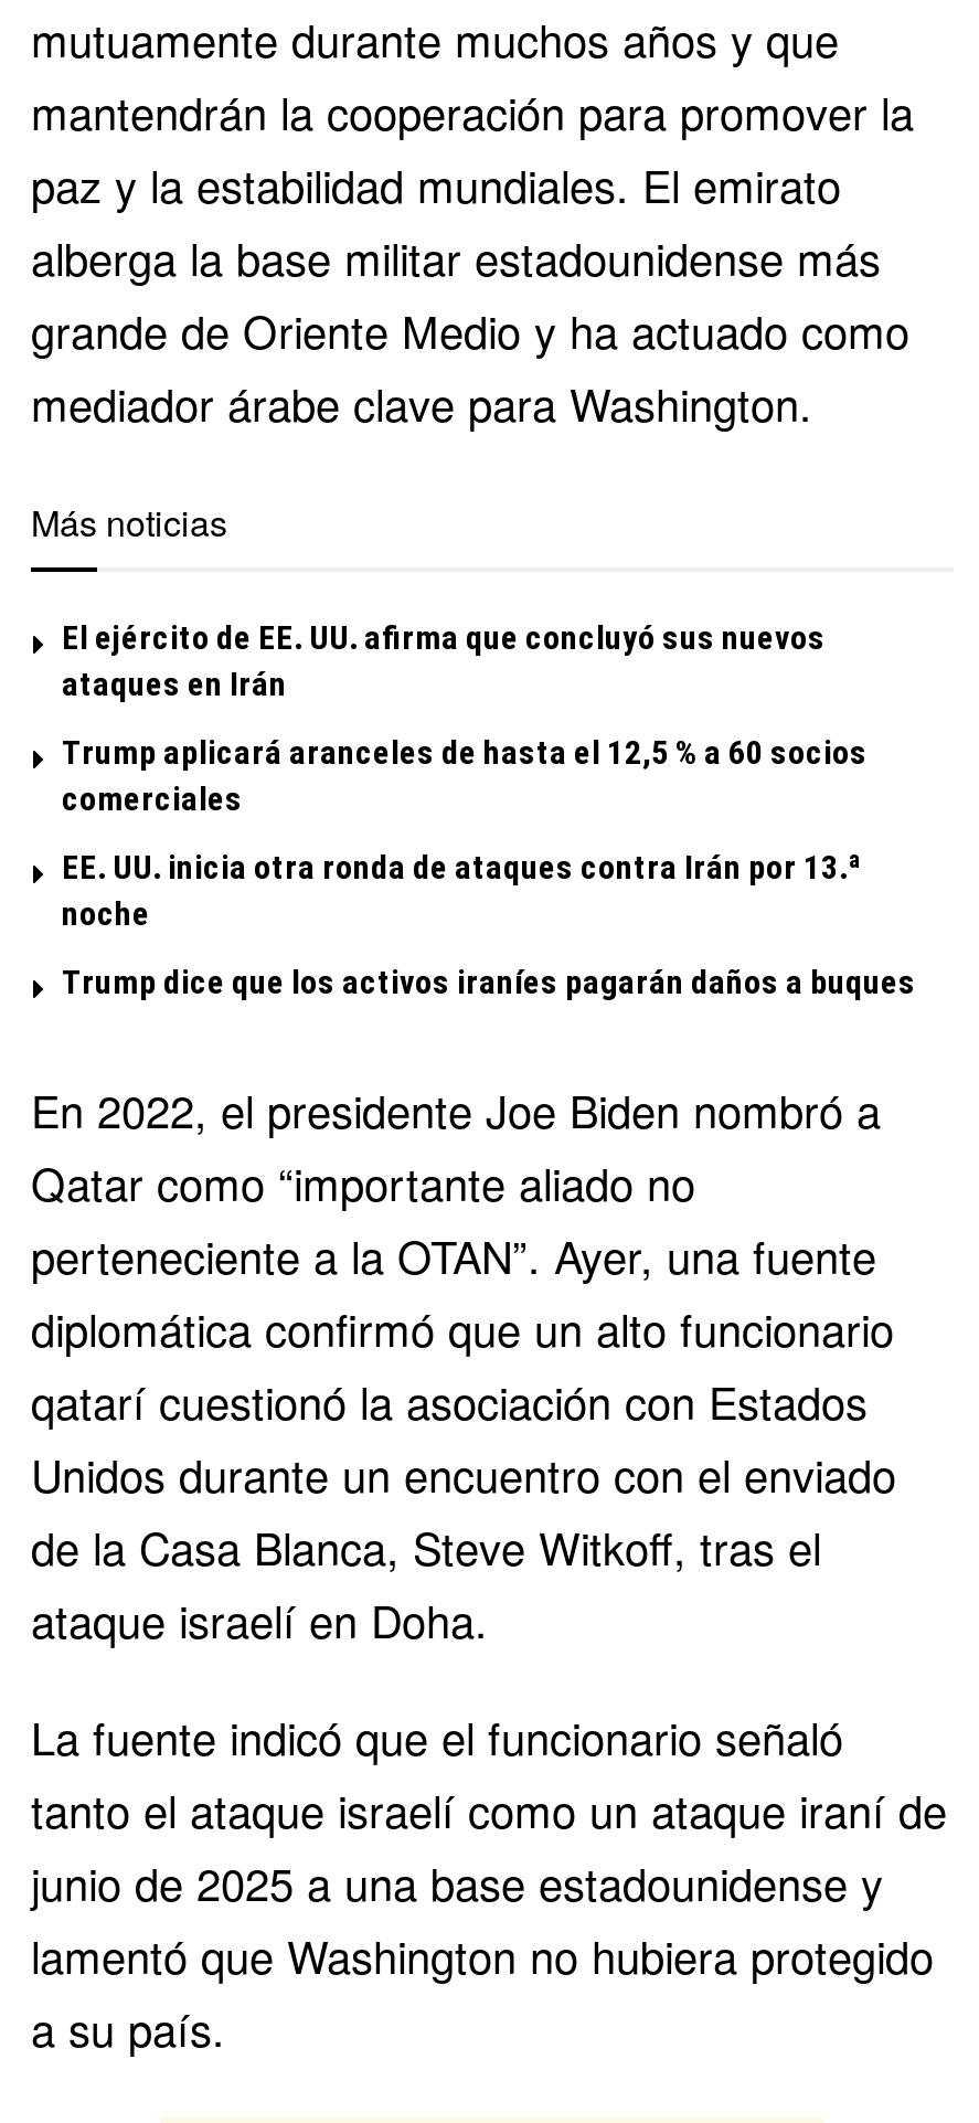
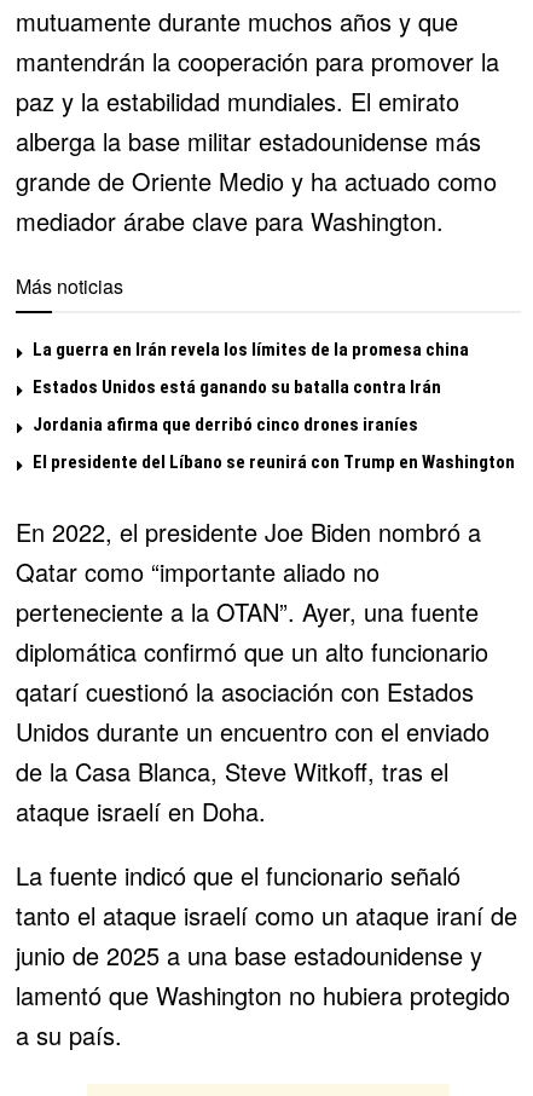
- El ejército de EE. UU. afirma que concluyó sus nuevos
- ataques en Irán
+ La guerra en Irán revela los límites de la promesa china

- Trump aplicará aranceles de hasta el 12,5 % a 60 socios
- comerciales
+ Estados Unidos está ganando su batalla contra Irán

- EE. UU. inicia otra ronda de ataques contra Irán por 13.ª
- noche
+ Jordania afirma que derribó cinco drones iraníes

- Trump dice que los activos iraníes pagarán daños a buques
+ El presidente del Líbano se reunirá con Trump en Washington
